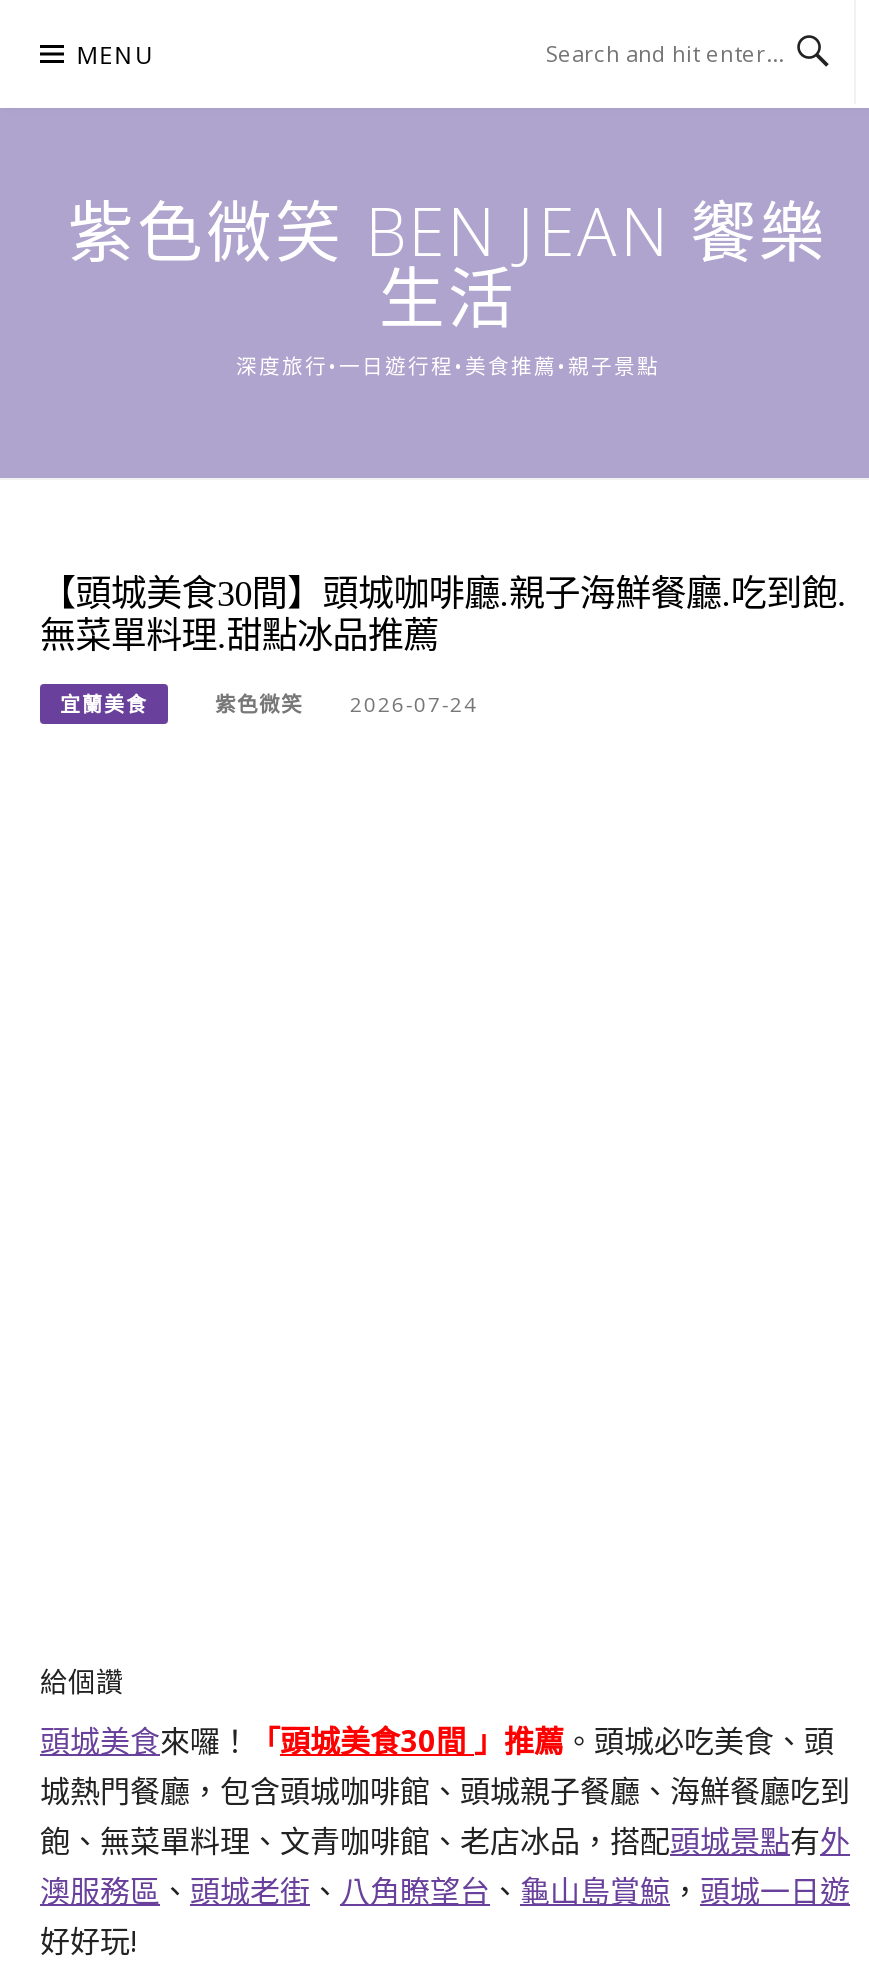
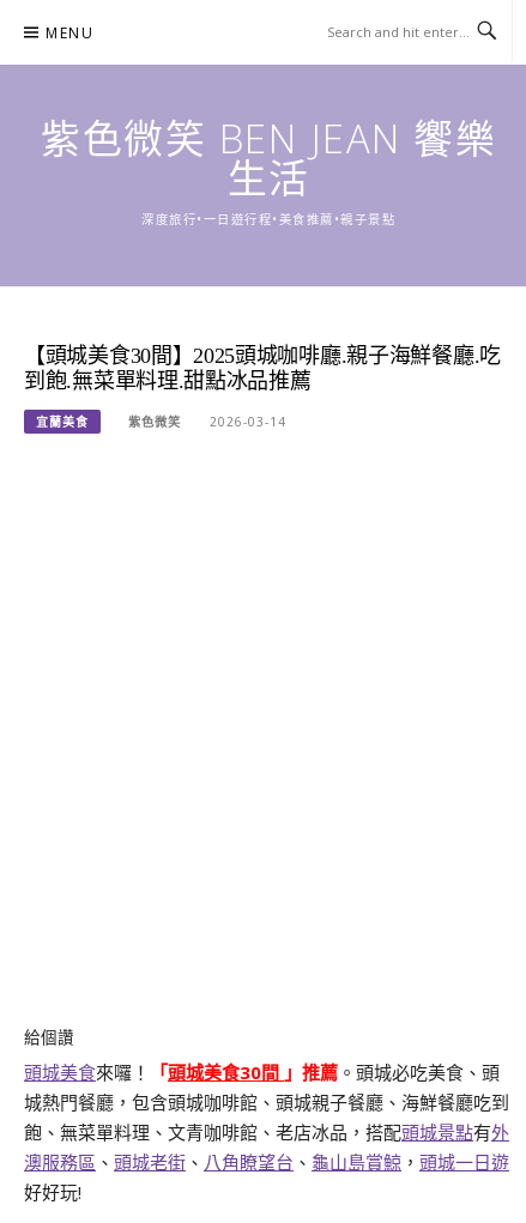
- 【頭城美食30間】頭城咖啡廳.親子海鮮餐廳.吃到飽.
- 無菜單料理.甜點冰品推薦
+ 【頭城美食30間】2025頭城咖啡廳.親子海鮮餐廳.吃
+ 到飽.無菜單料理.甜點冰品推薦

- 紫色微笑 2026-07-24
+ 紫色微笑 2026-03-14
